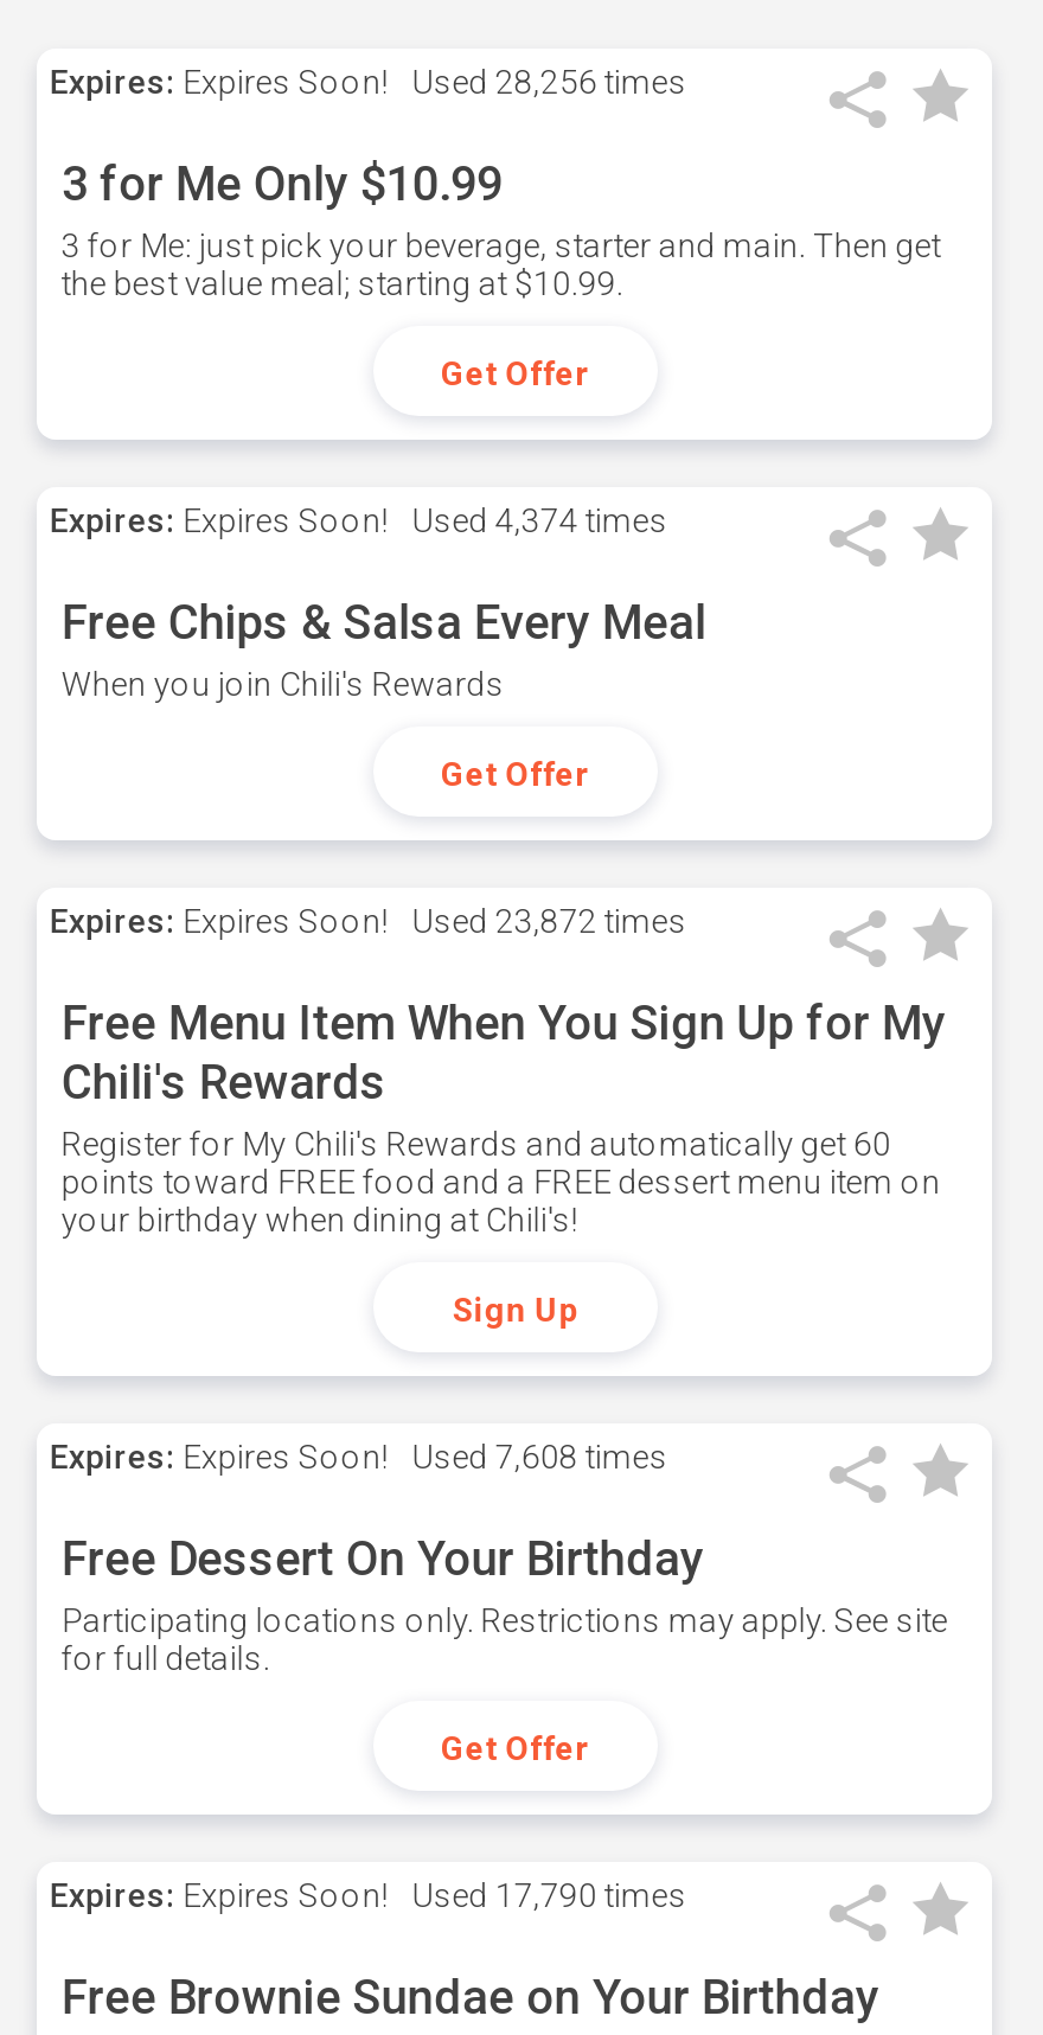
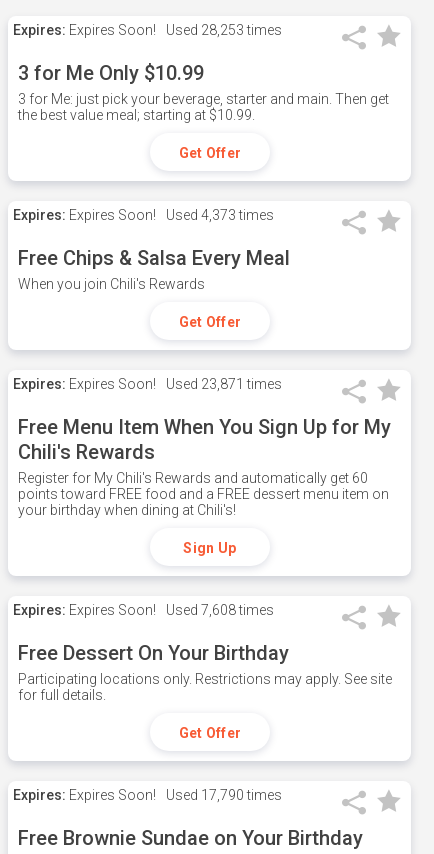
- Expires: Expires Soon! Used 28,256 times
+ Expires: Expires Soon! Used 28,253 times

- Expires: Expires Soon! Used 4,374 times
+ Expires: Expires Soon! Used 4,373 times

- Expires: Expires Soon! Used 23,872 times
+ Expires: Expires Soon! Used 23,871 times
